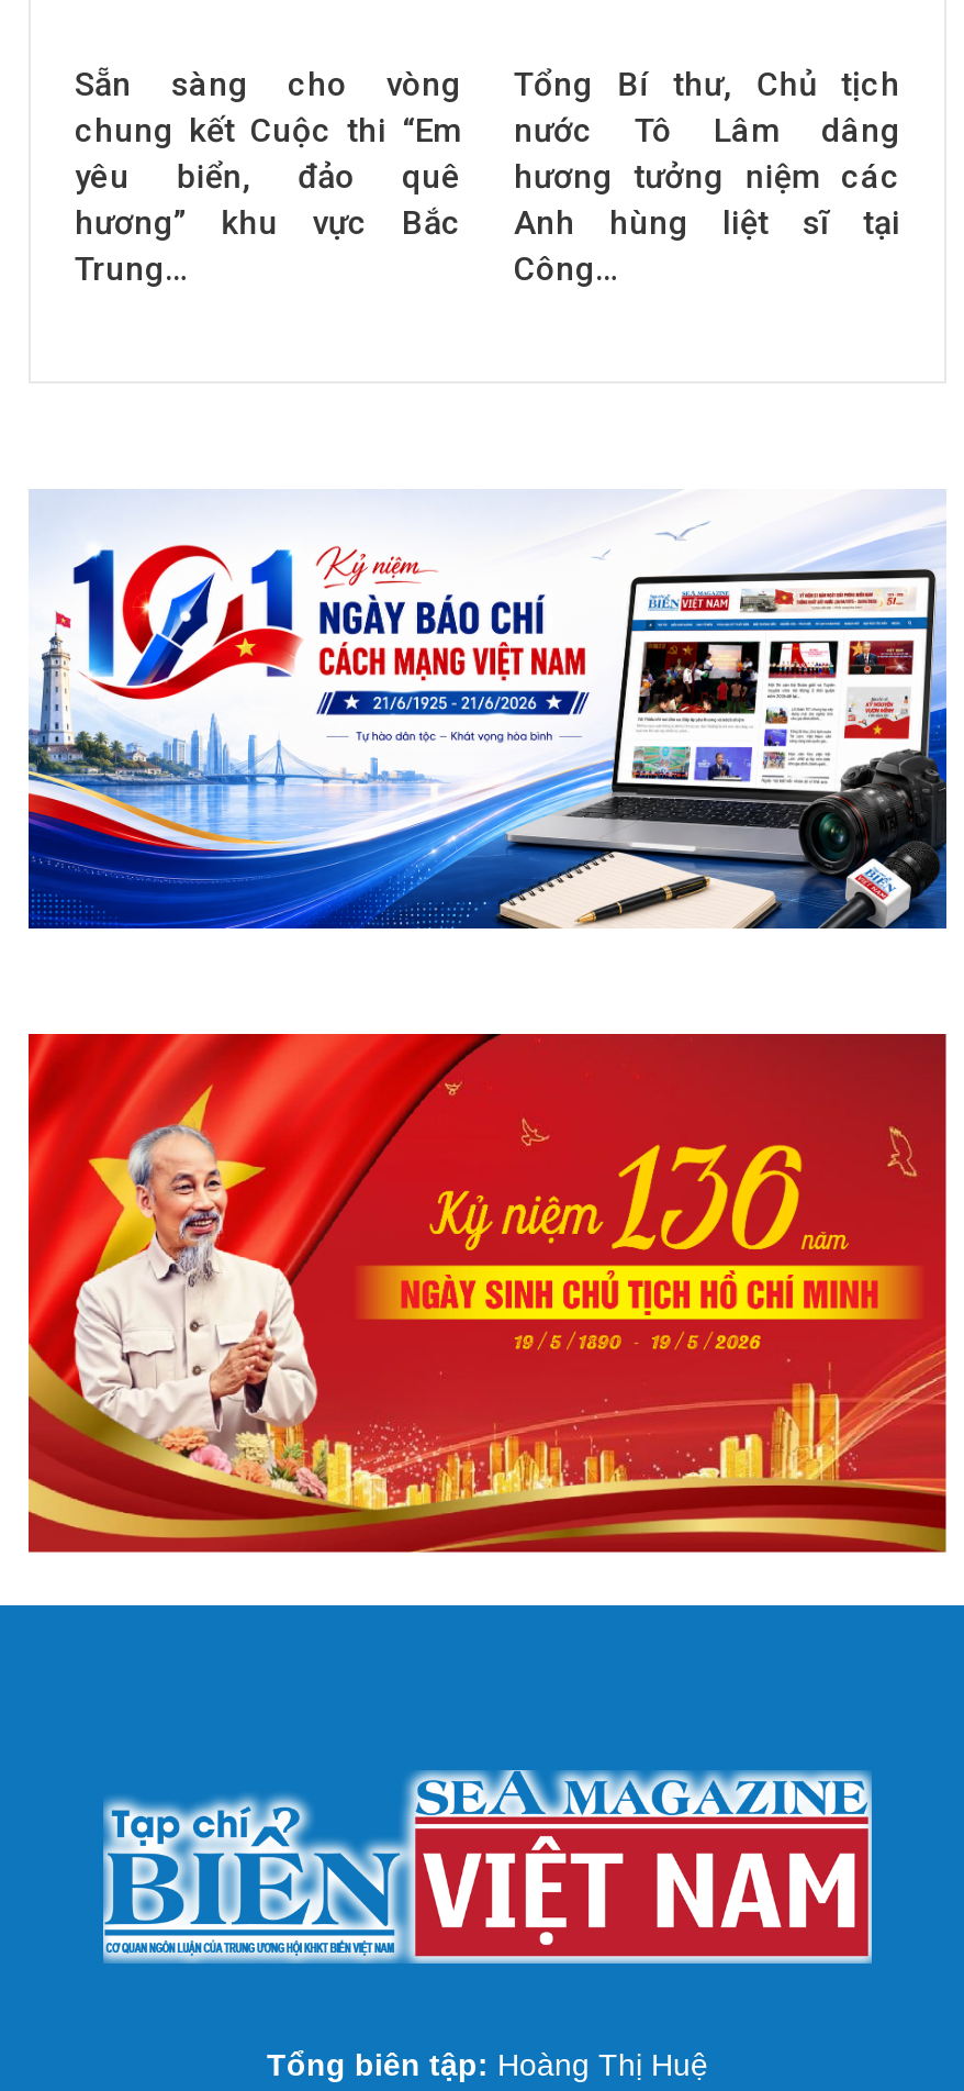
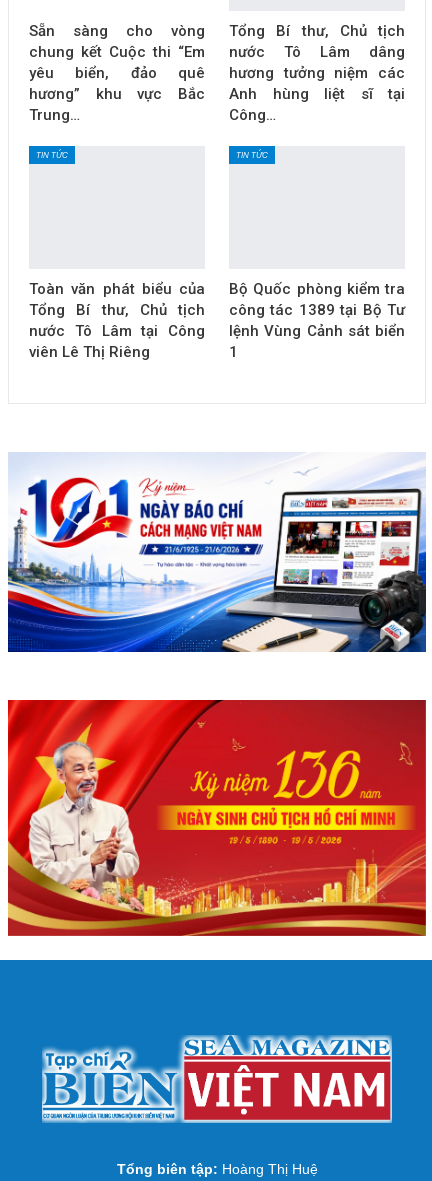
+ Toàn văn phát biểu của
+ Tổng Bí thư, Chủ tịch
+ nước Tô Lâm tại Công
+ viên Lê Thị Riêng

+ TIN TỨC

+ Bộ Quốc phòng kiểm tra
+ công tác 1389 tại Bộ Tư
+ lệnh Vùng Cảnh sát biển
+ 1

+ TIN TỨC
